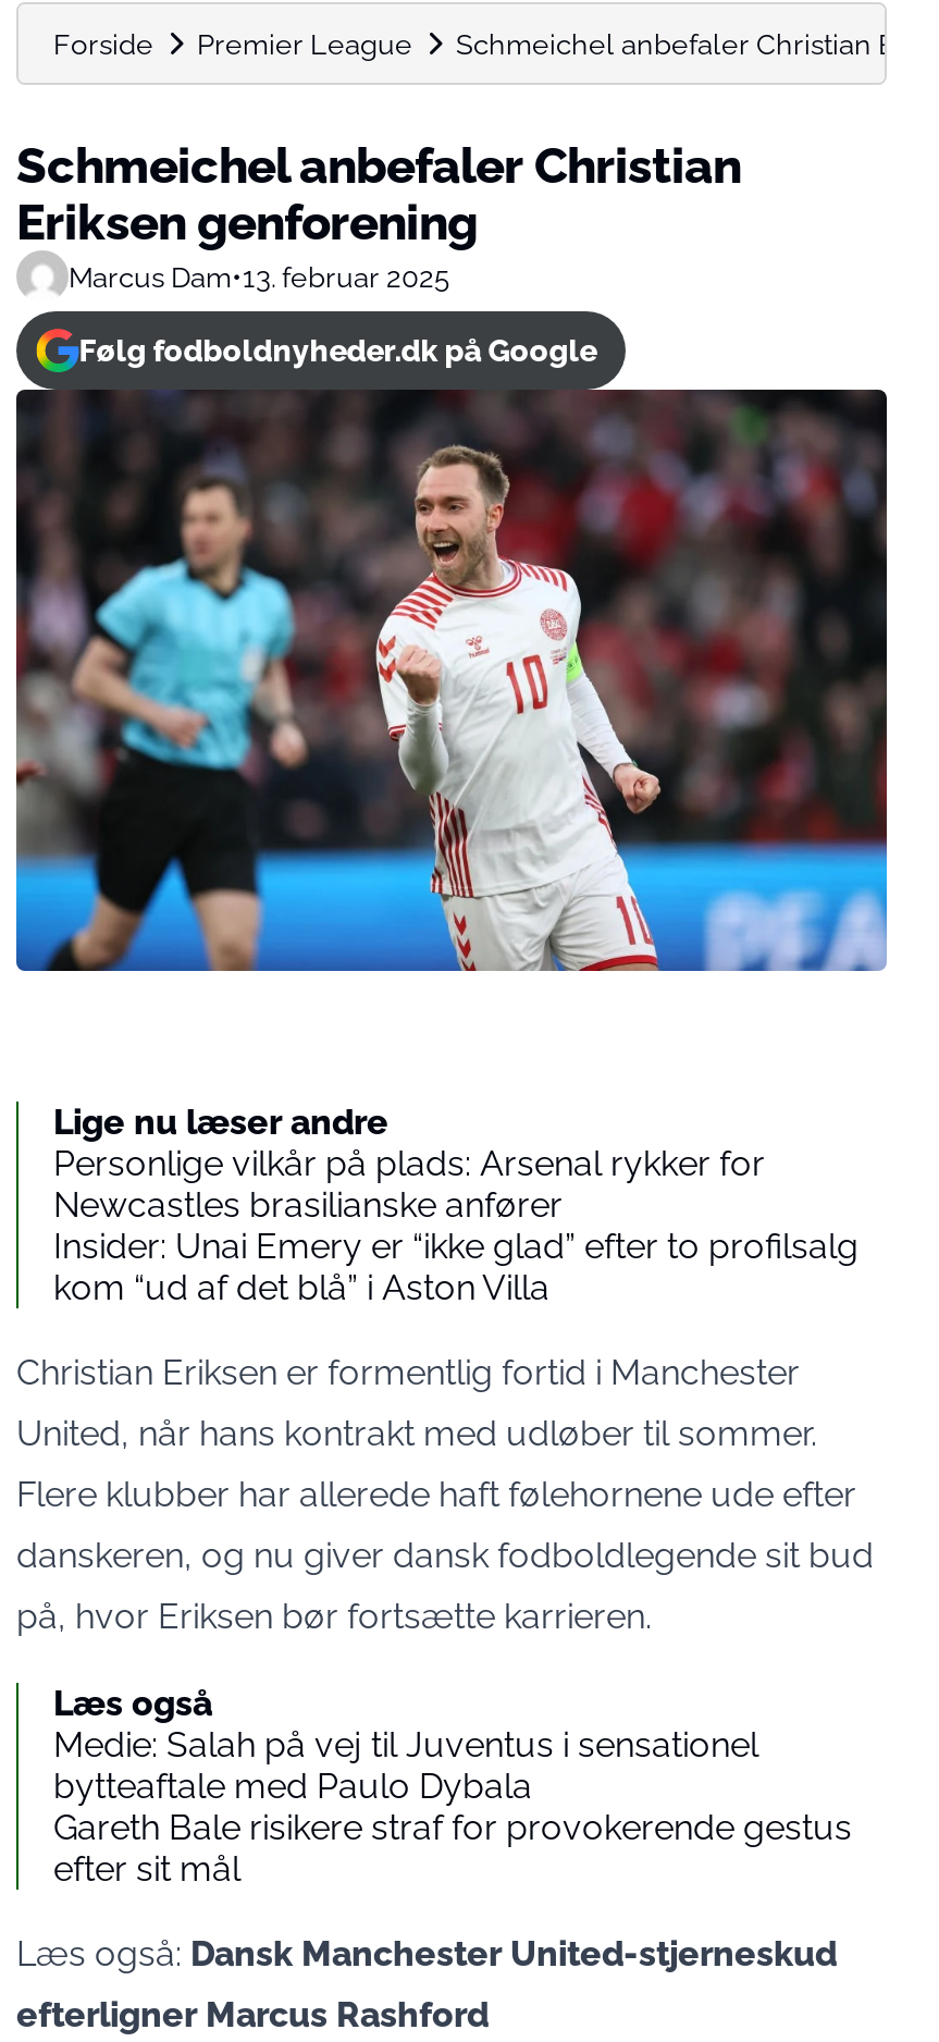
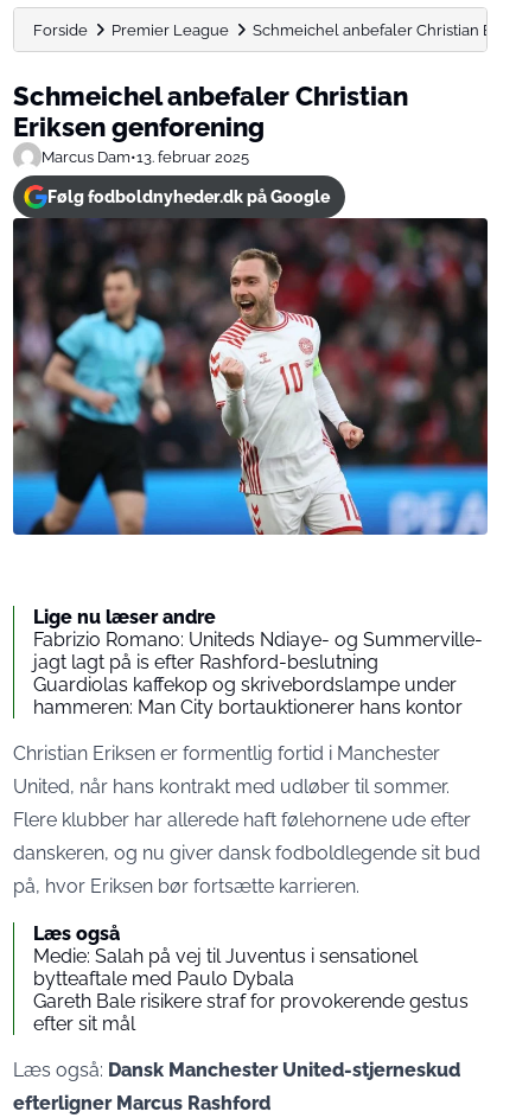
- Personlige vilkår på plads: Arsenal rykker for
- Newcastles brasilianske anfører
- Insider: Unai Emery er “ikke glad” efter to profilsalg
- kom “ud af det blå” i Aston Villa
+ Fabrizio Romano: Uniteds Ndiaye- og Summerville-
+ jagt lagt på is efter Rashford-beslutning
+ Guardiolas kaffekop og skrivebordslampe under
+ hammeren: Man City bortauktionerer hans kontor
